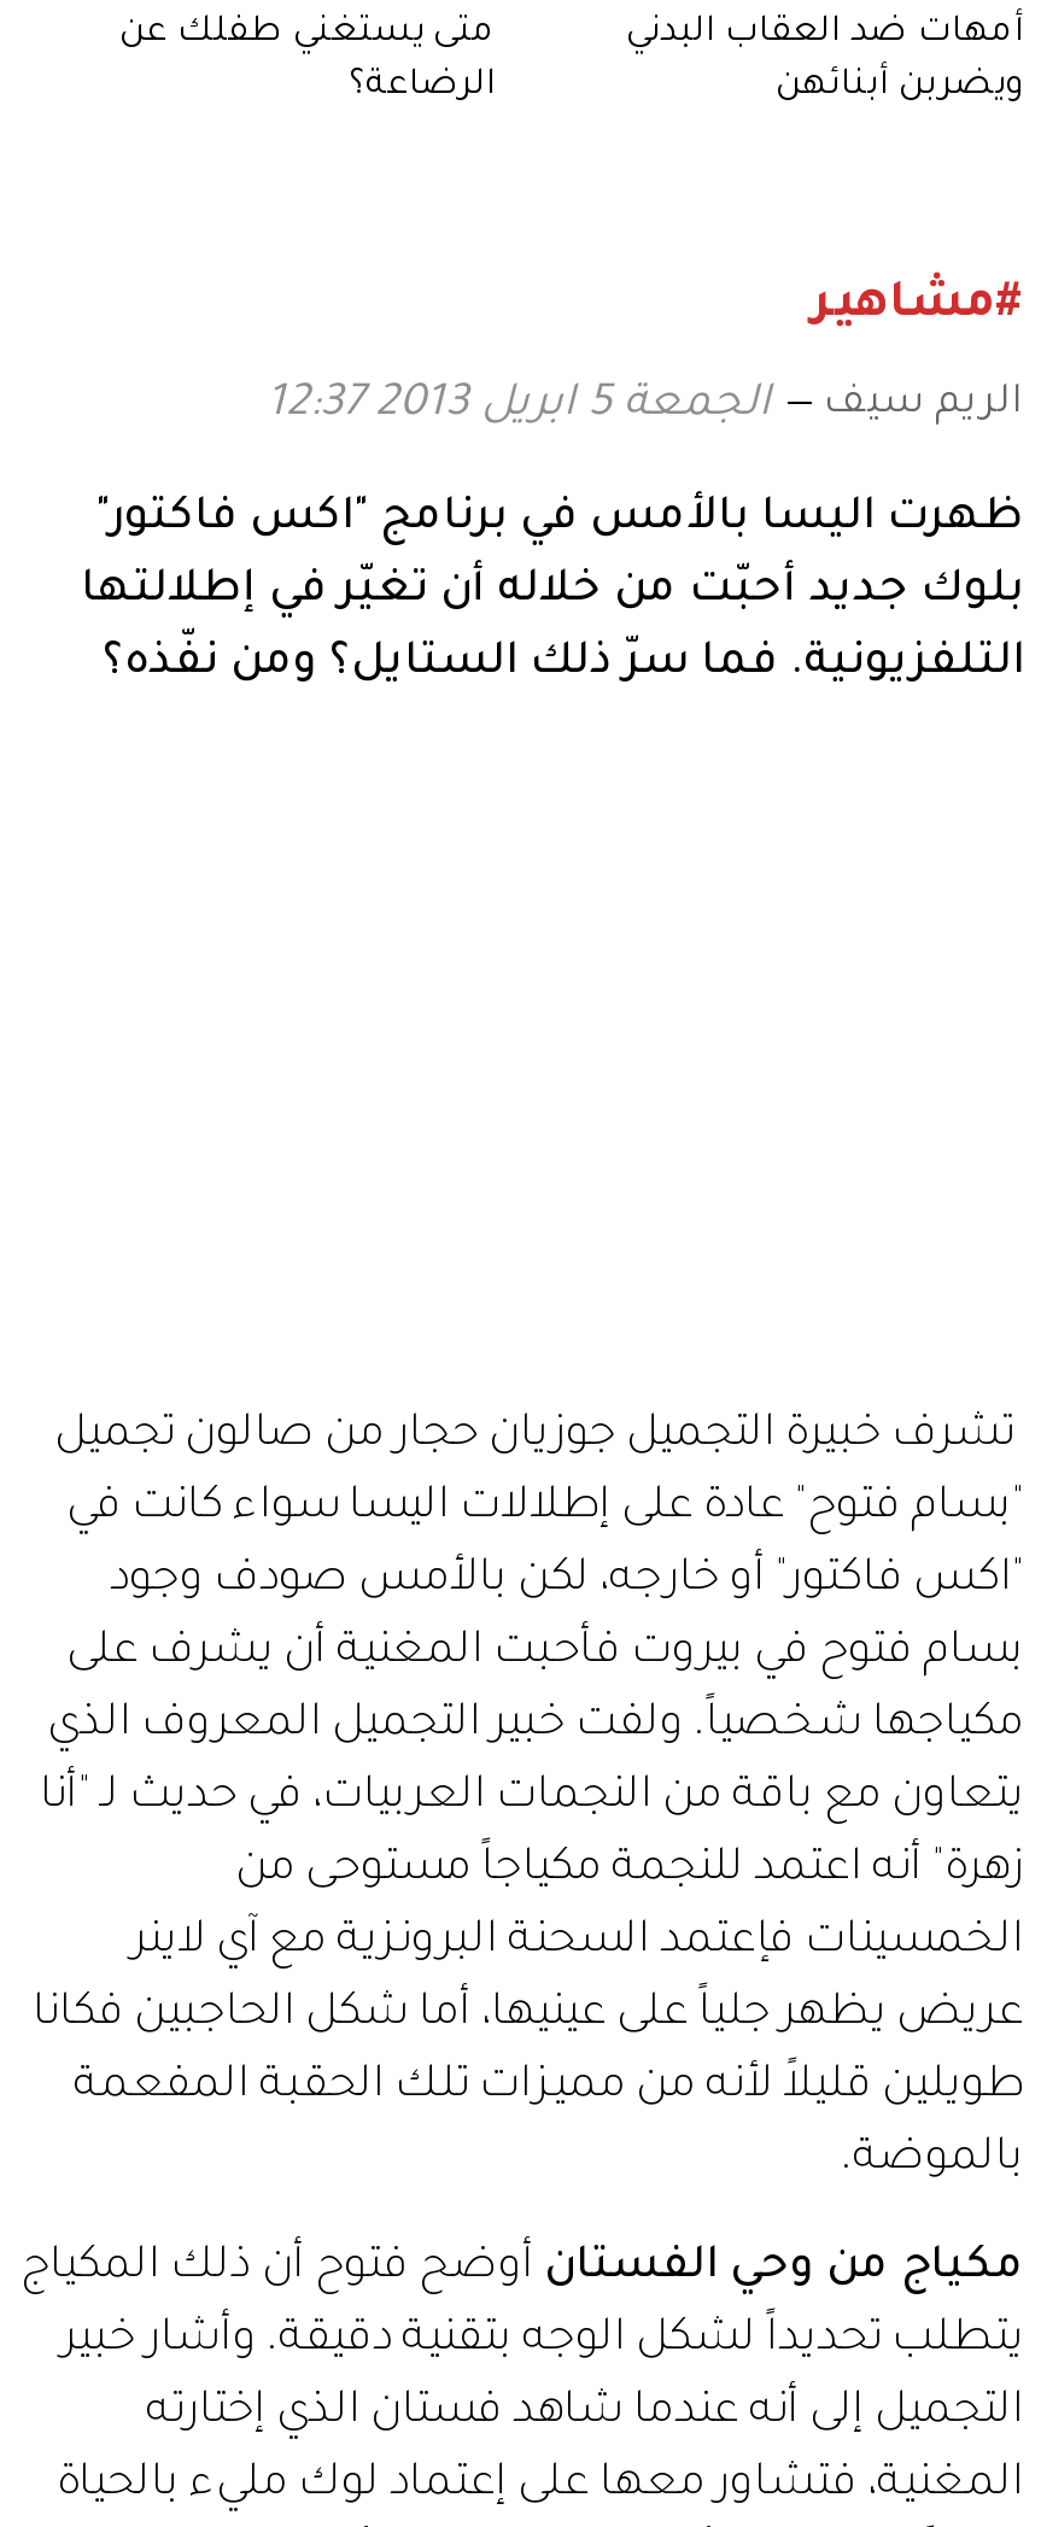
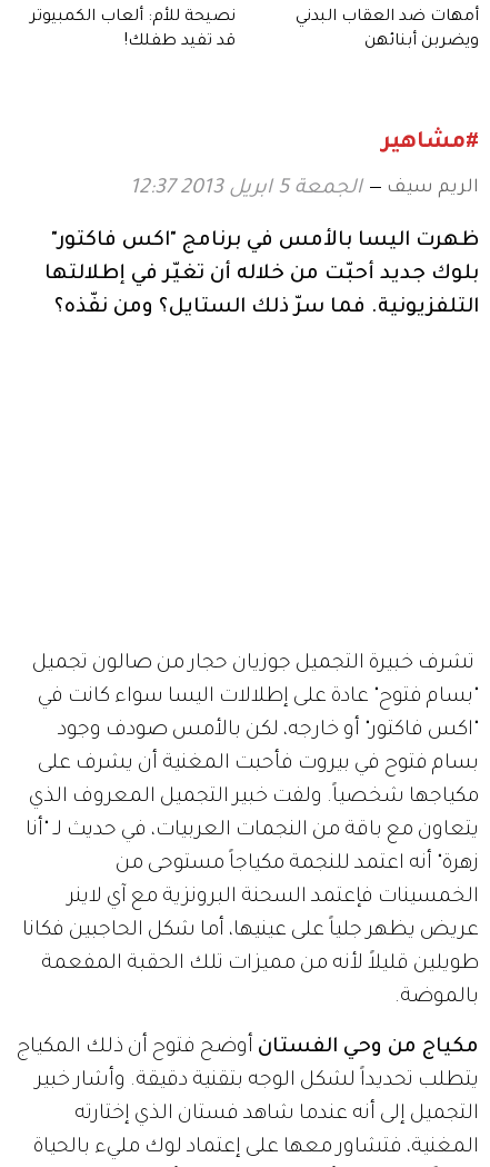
- متى يستغني طفلك عن
- الرضاعة؟
+ نصيحة للأم: ألعاب الكمبيوتر
+ قد تفيد طفلك!
